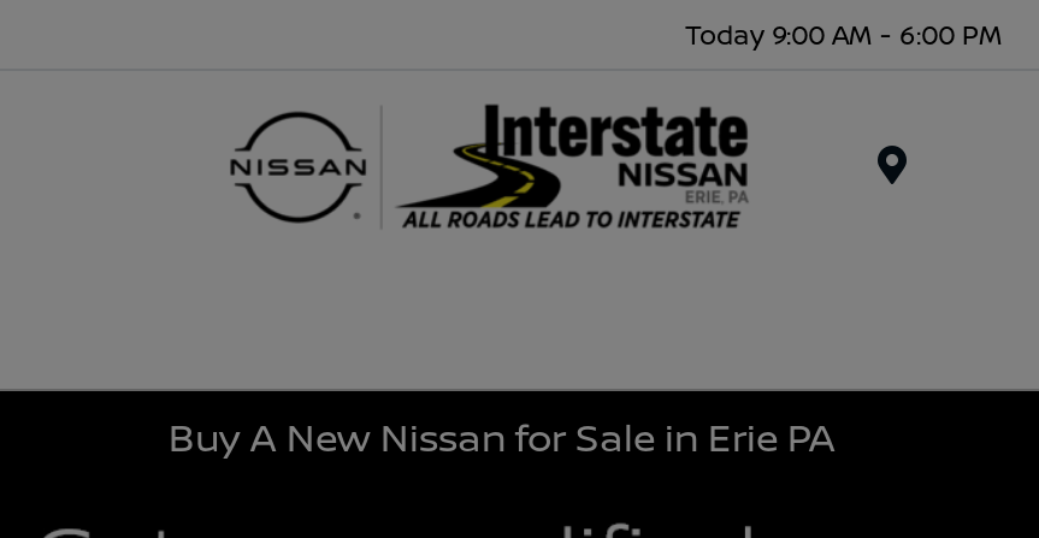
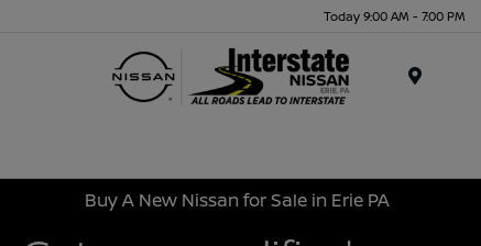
- Today 9:00 AM - 6:00 PM
+ Today 9:00 AM - 7:00 PM
